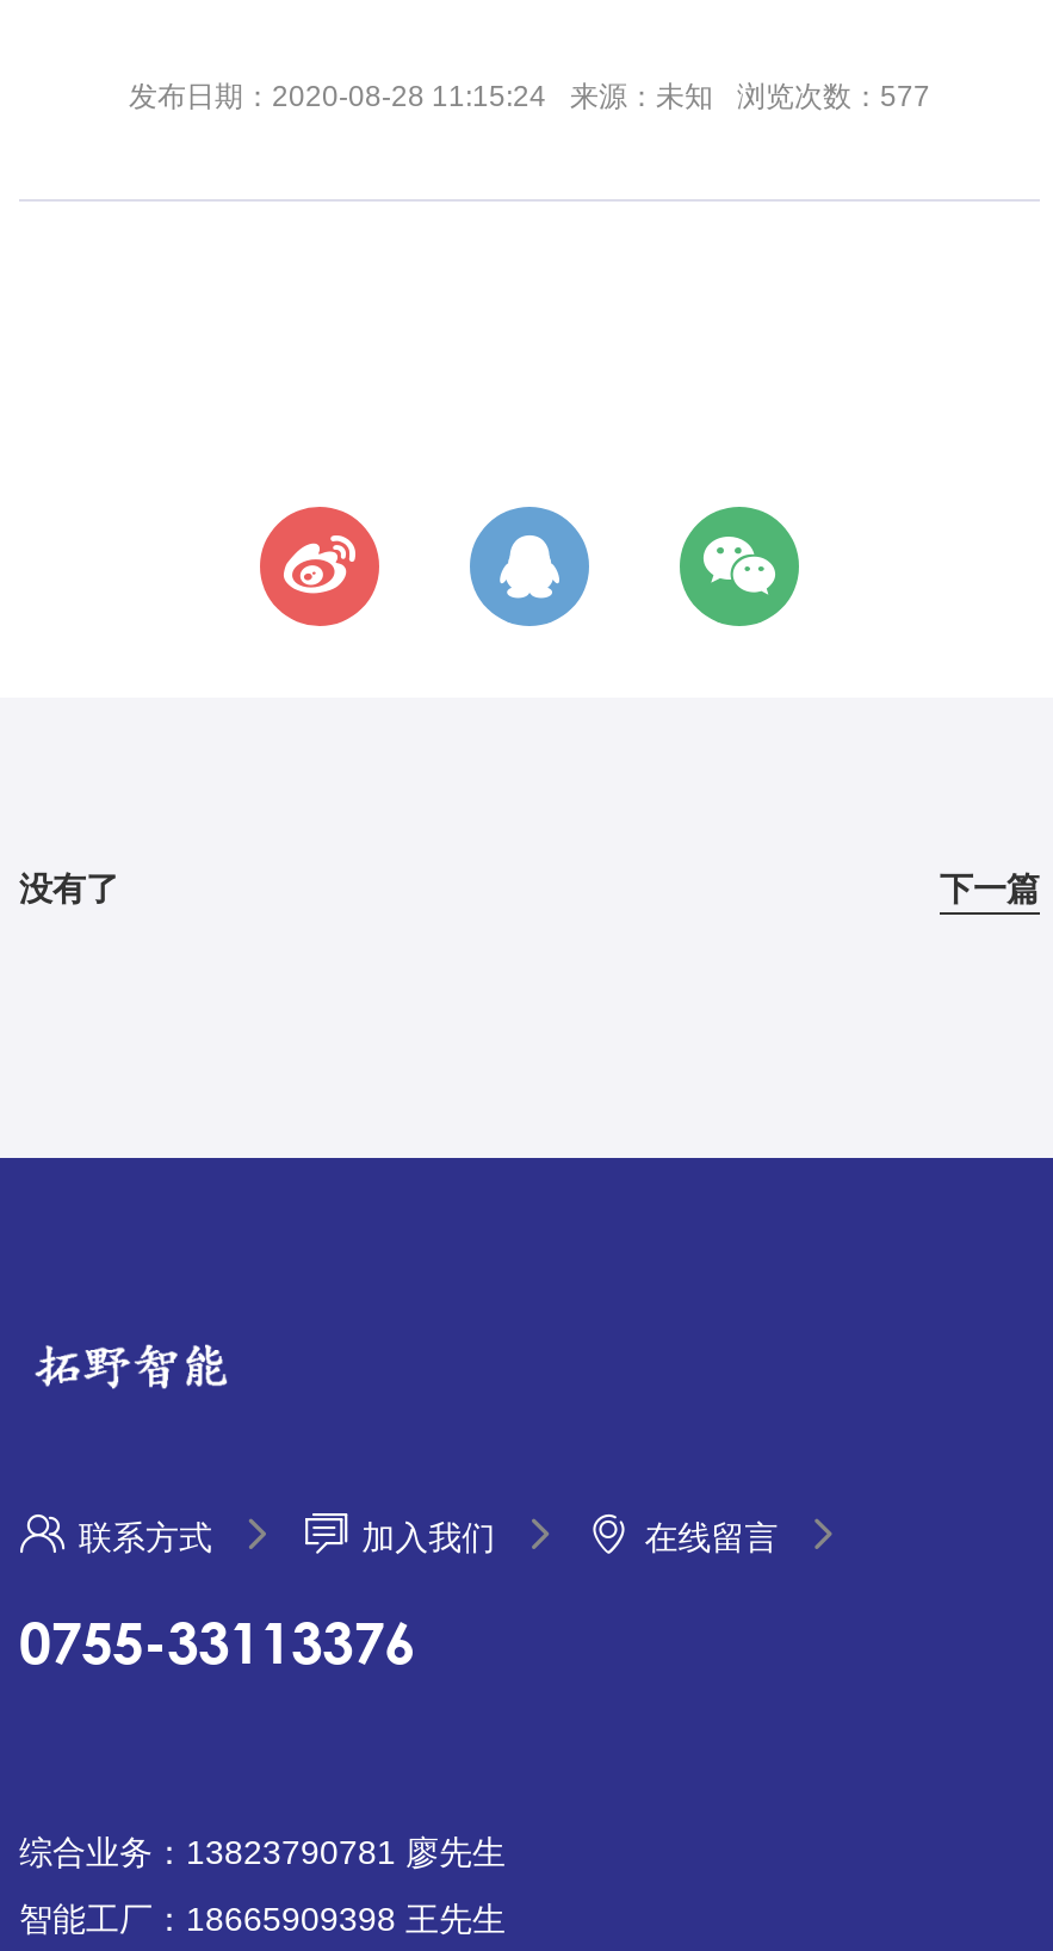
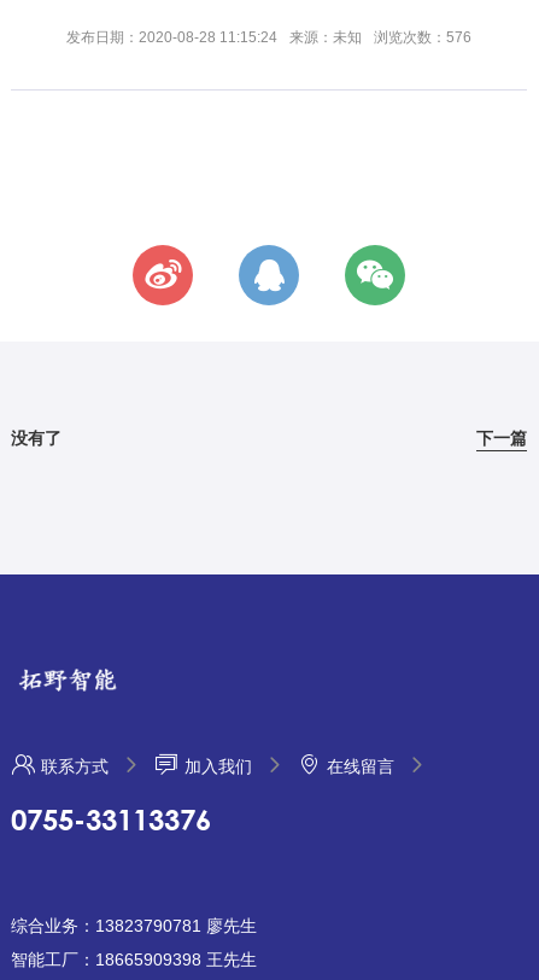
- 发布日期：2020-08-28 11:15:24 来源：未知 浏览次数：577
+ 发布日期：2020-08-28 11:15:24 来源：未知 浏览次数：576
